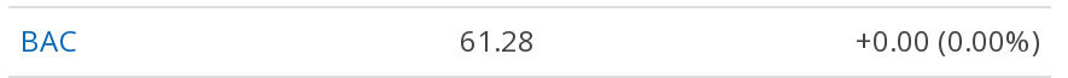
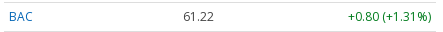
- 61.28
+ 61.22

- +0.00 (0.00%)
+ +0.80 (+1.31%)
